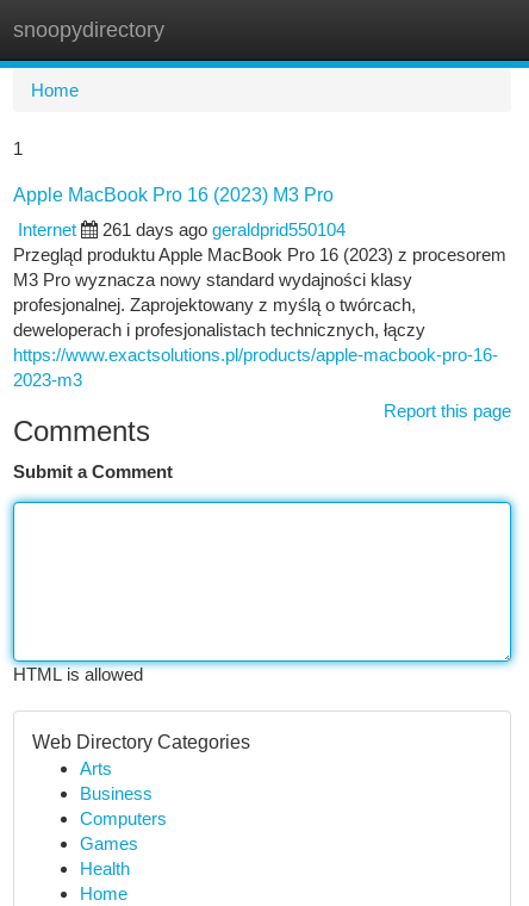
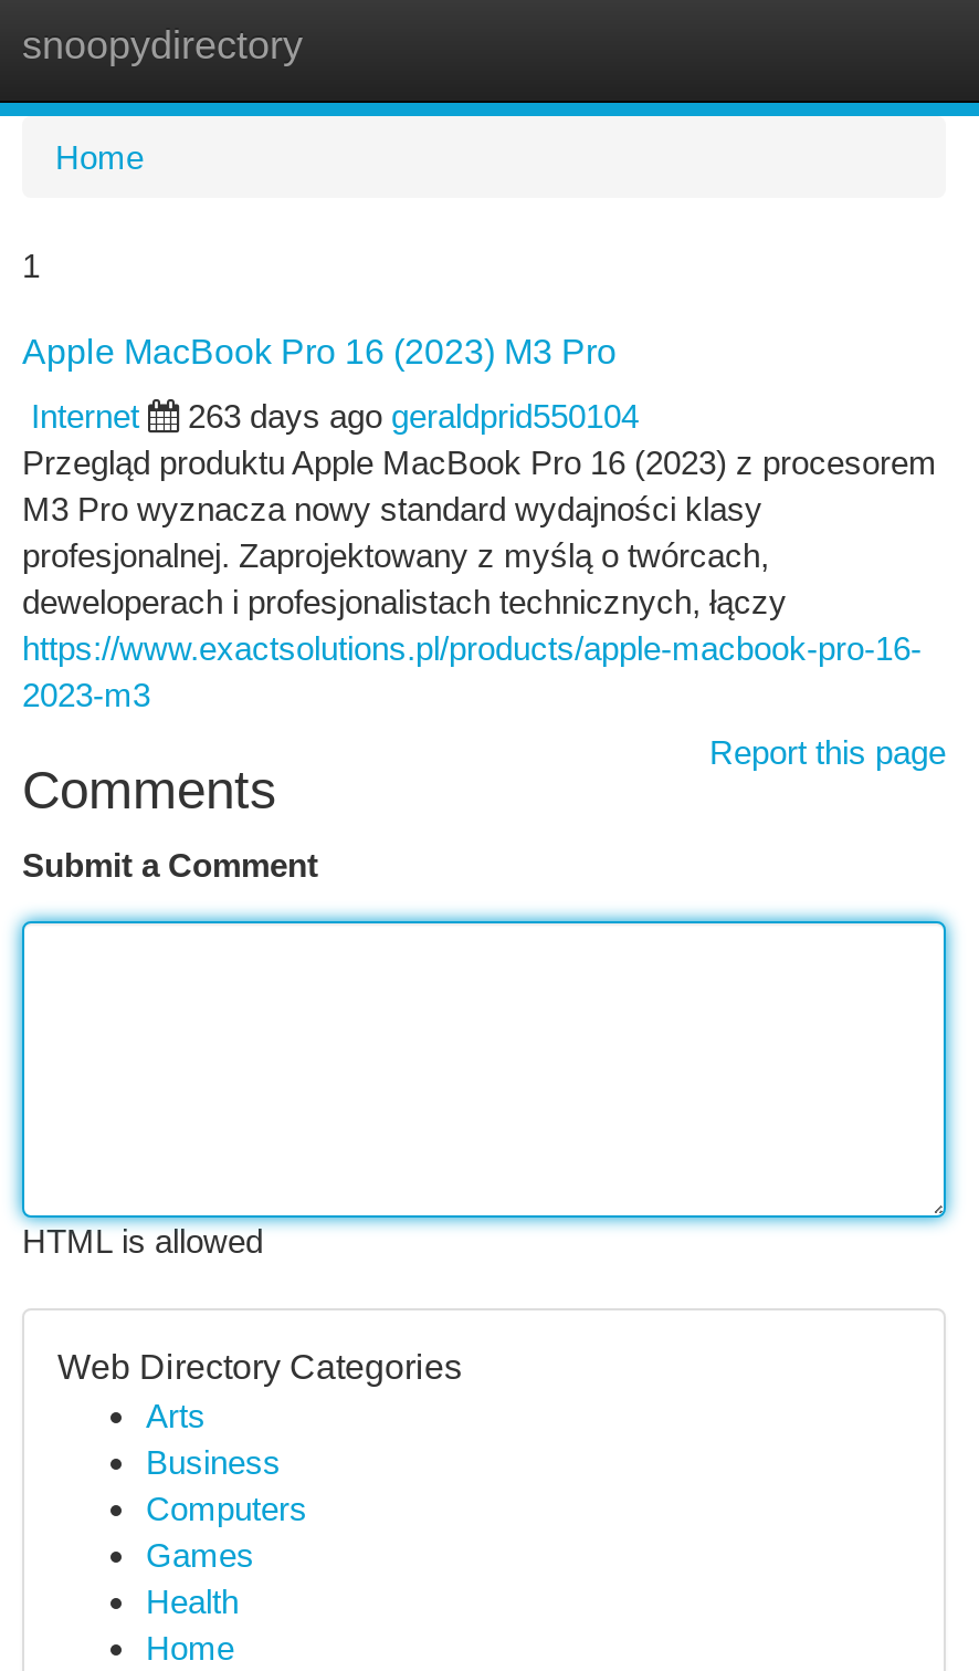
- 261 days ago geraldprid550104
+ 263 days ago geraldprid550104
